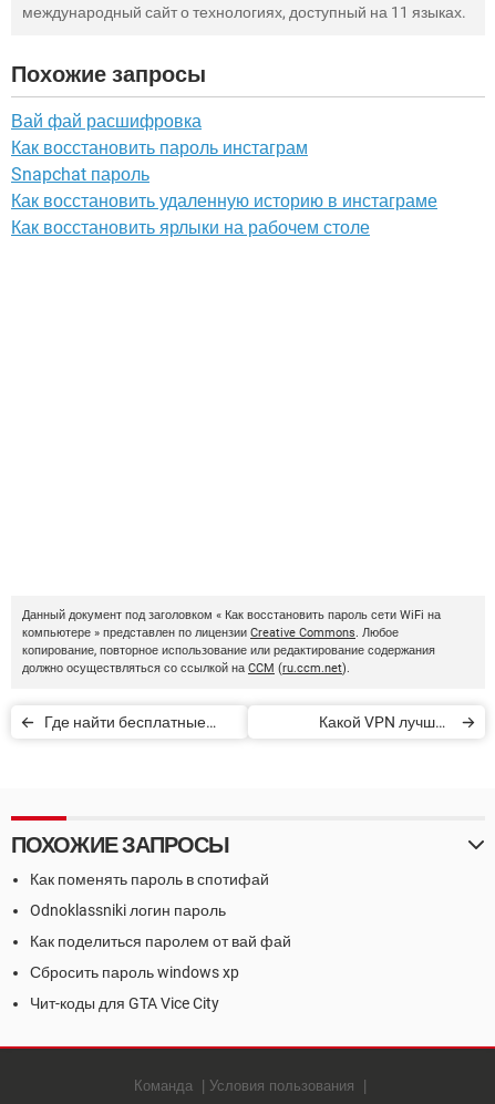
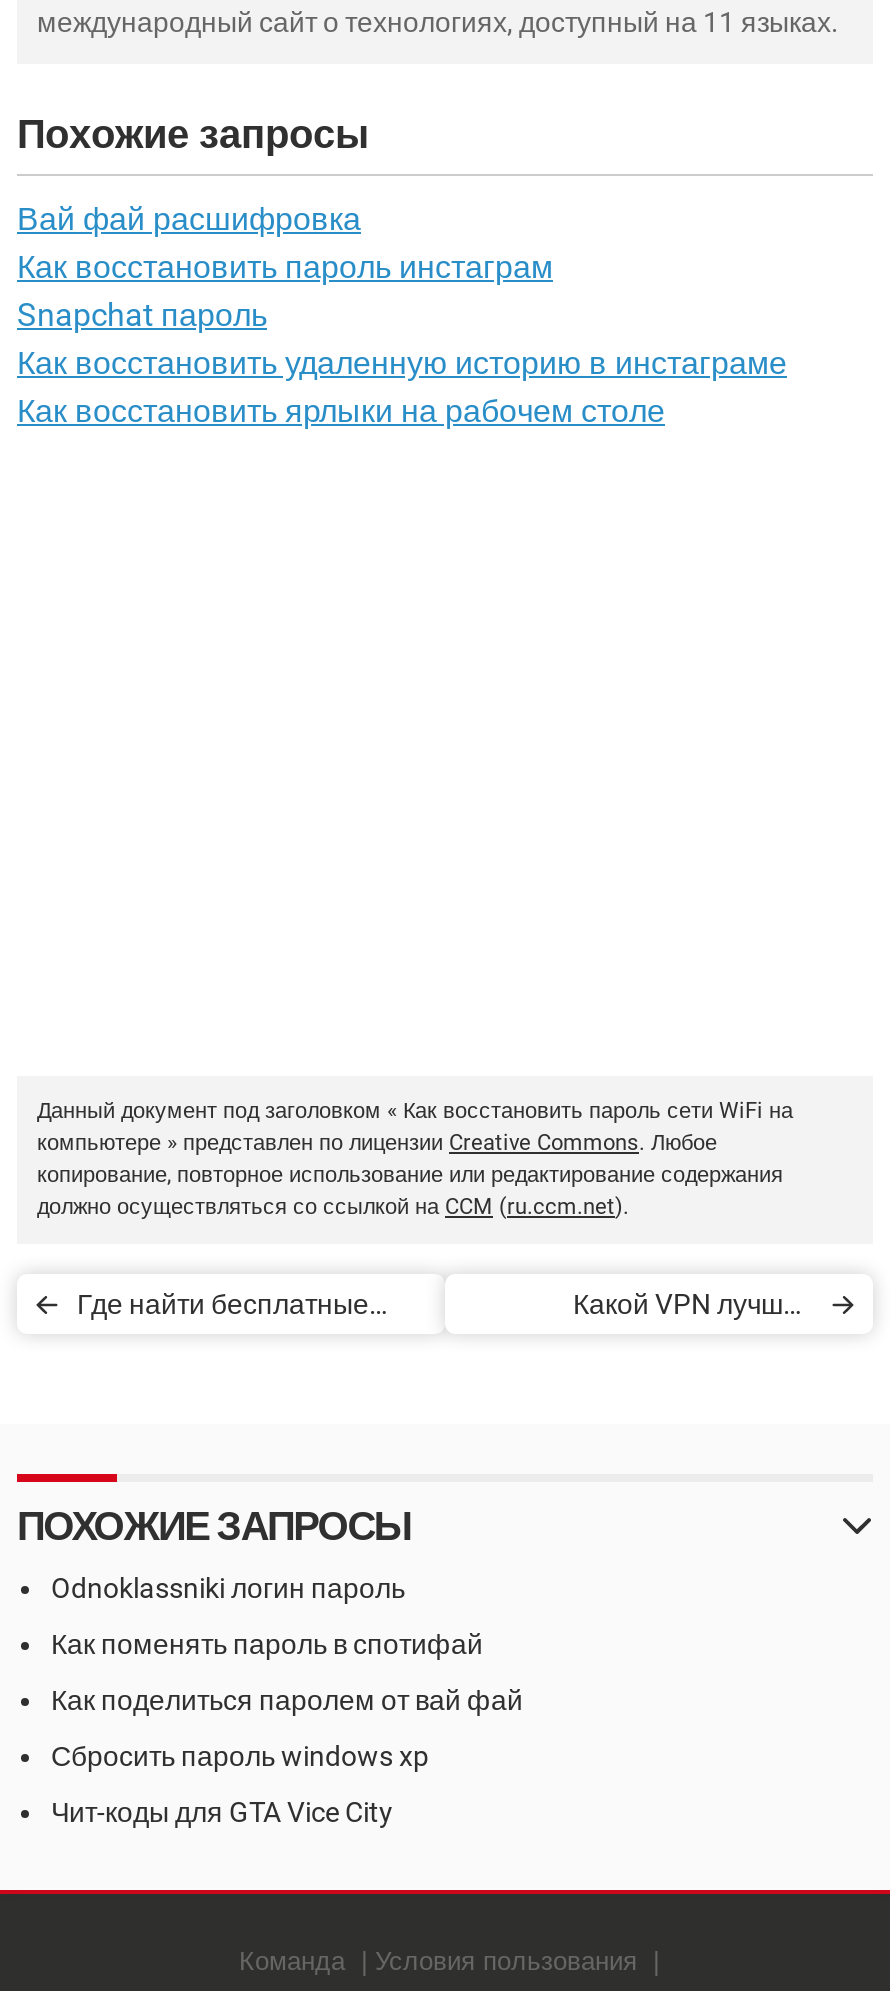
moved down: Как поменять пароль в спотифай

moved up: Odnoklassniki логин пароль
